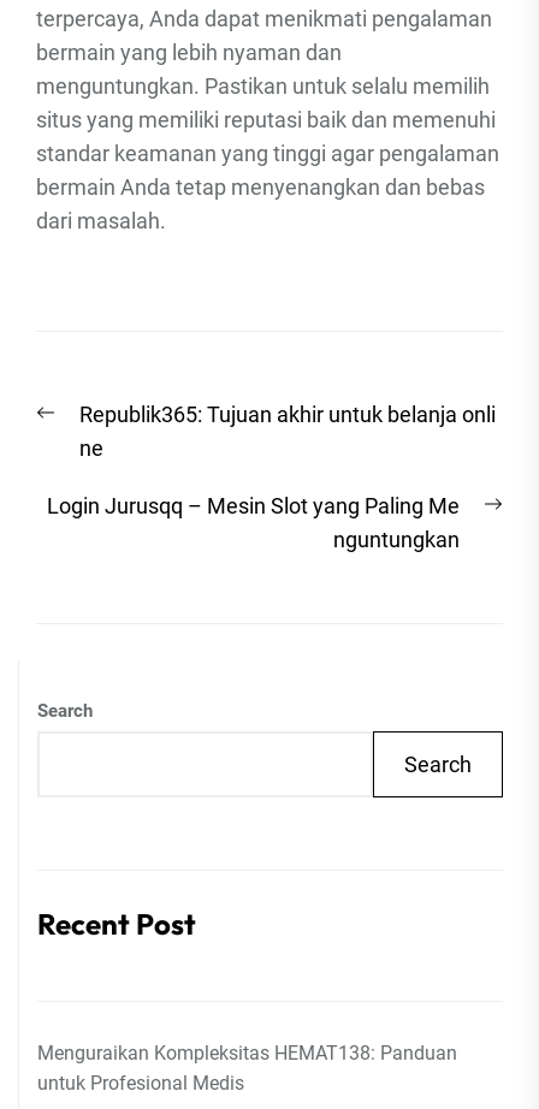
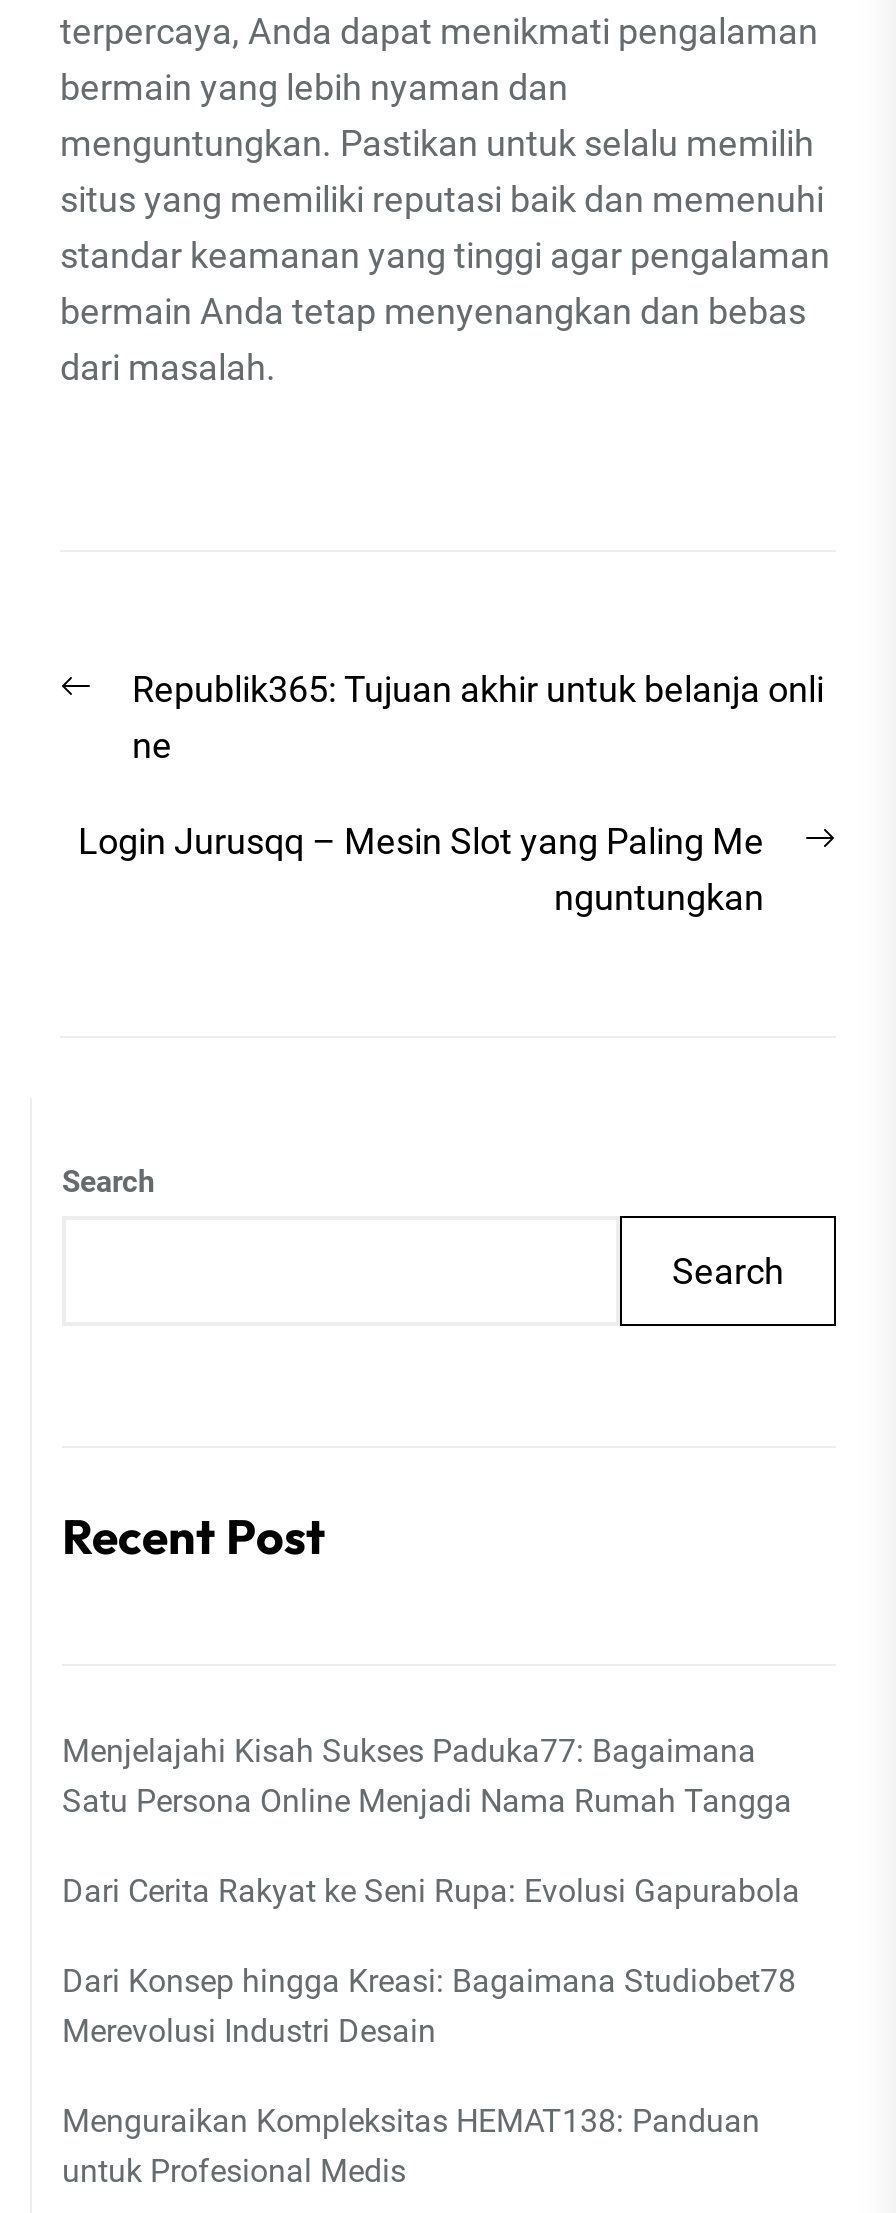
+ Menjelajahi Kisah Sukses Paduka77: Bagaimana
+ Satu Persona Online Menjadi Nama Rumah Tangga
+ Dari Cerita Rakyat ke Seni Rupa: Evolusi Gapurabola
+ Dari Konsep hingga Kreasi: Bagaimana Studiobet78
+ Merevolusi Industri Desain
